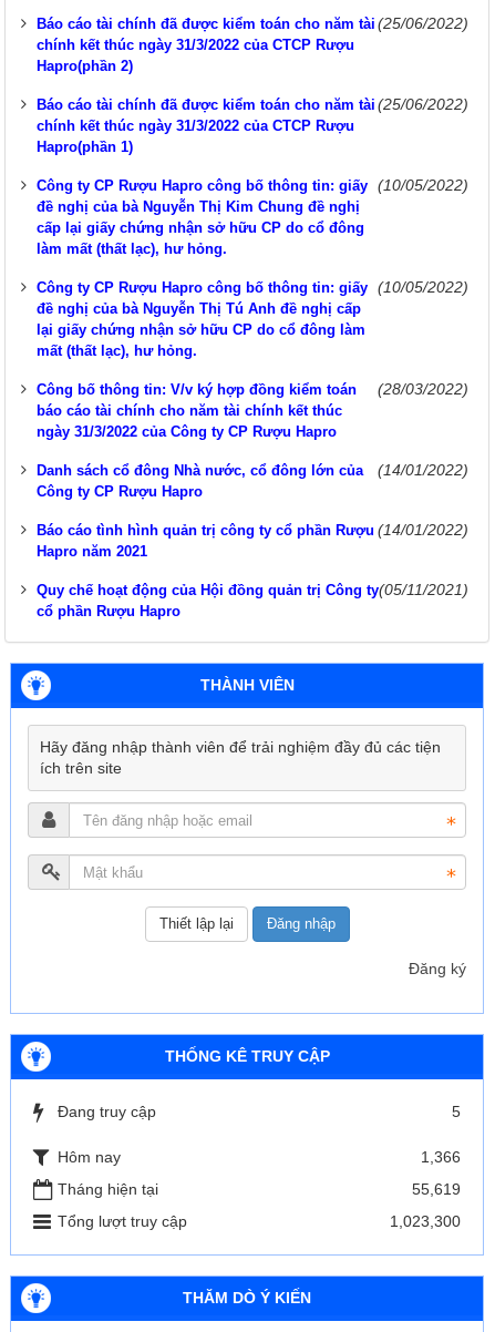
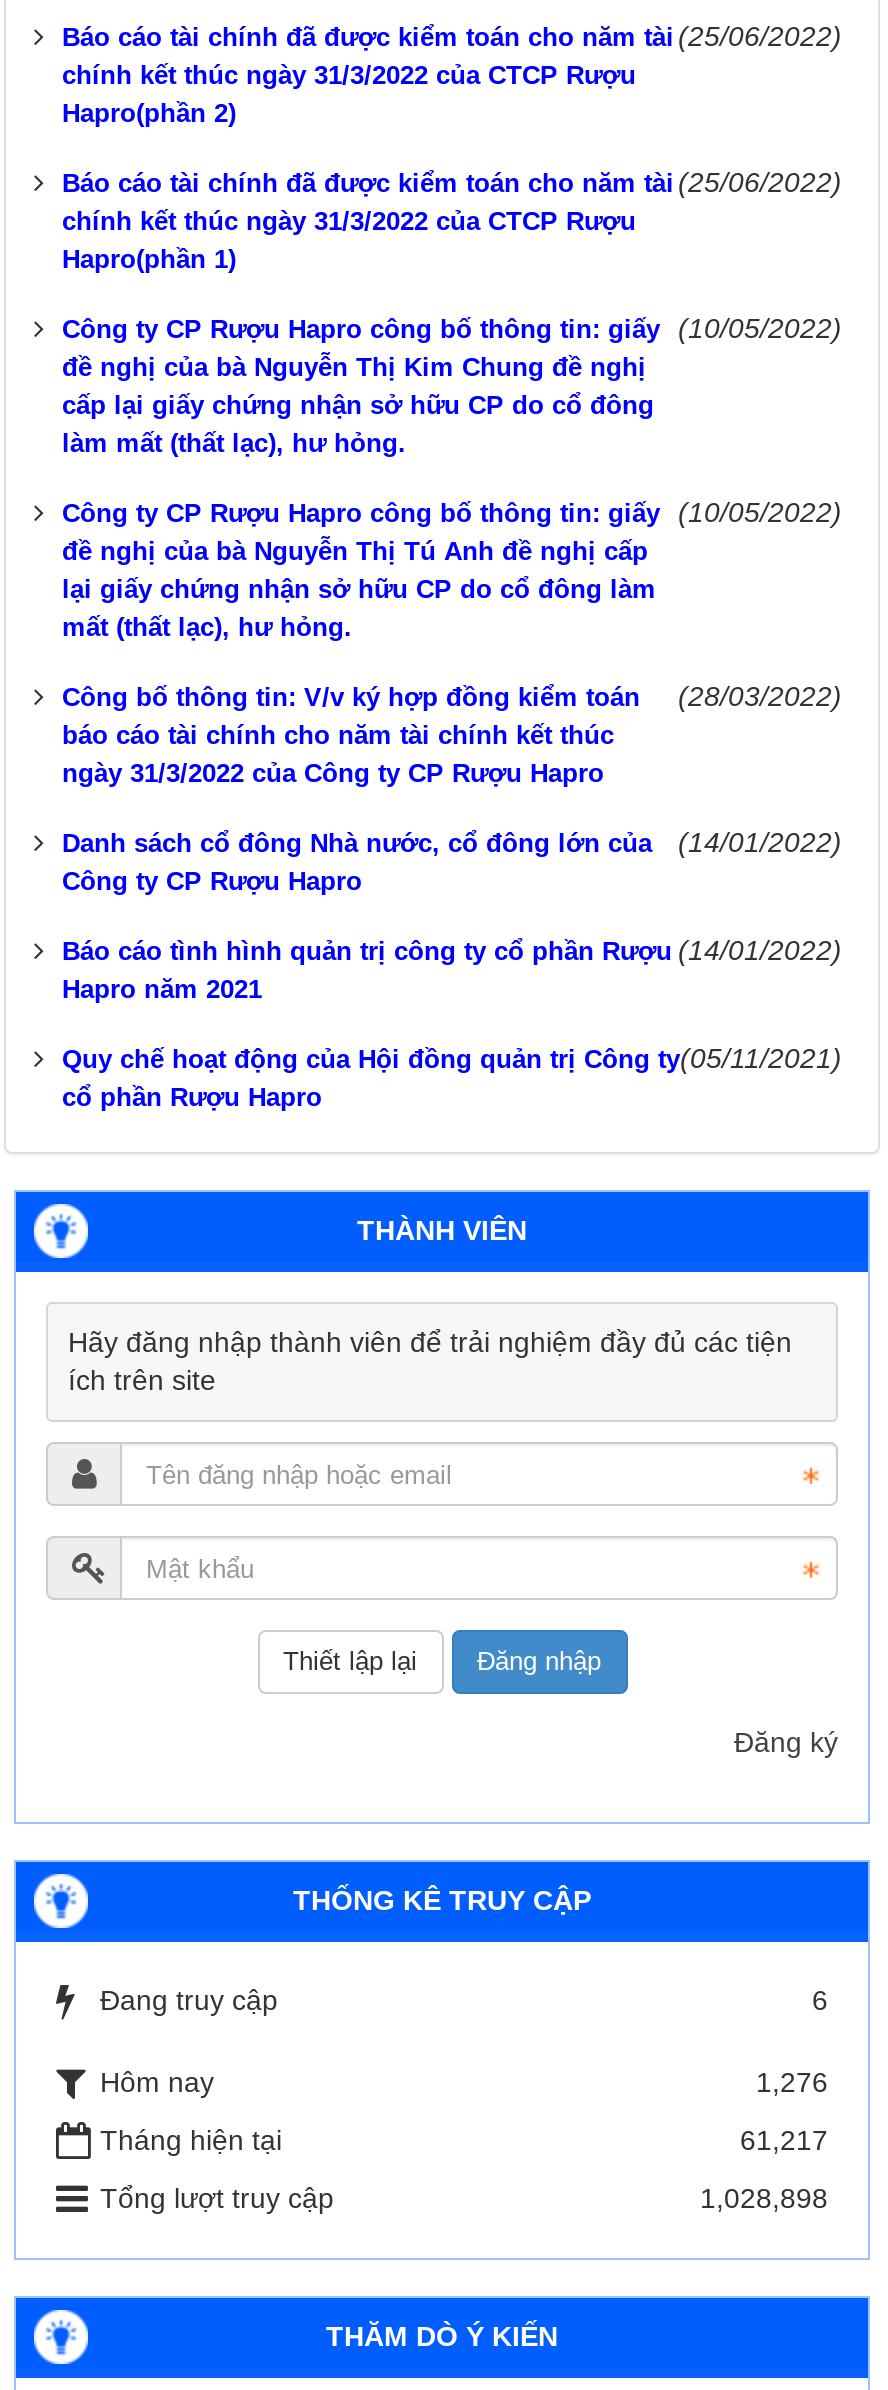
- 5
+ 6

- 1,366
+ 1,276

- 55,619
+ 61,217

- 1,023,300
+ 1,028,898
